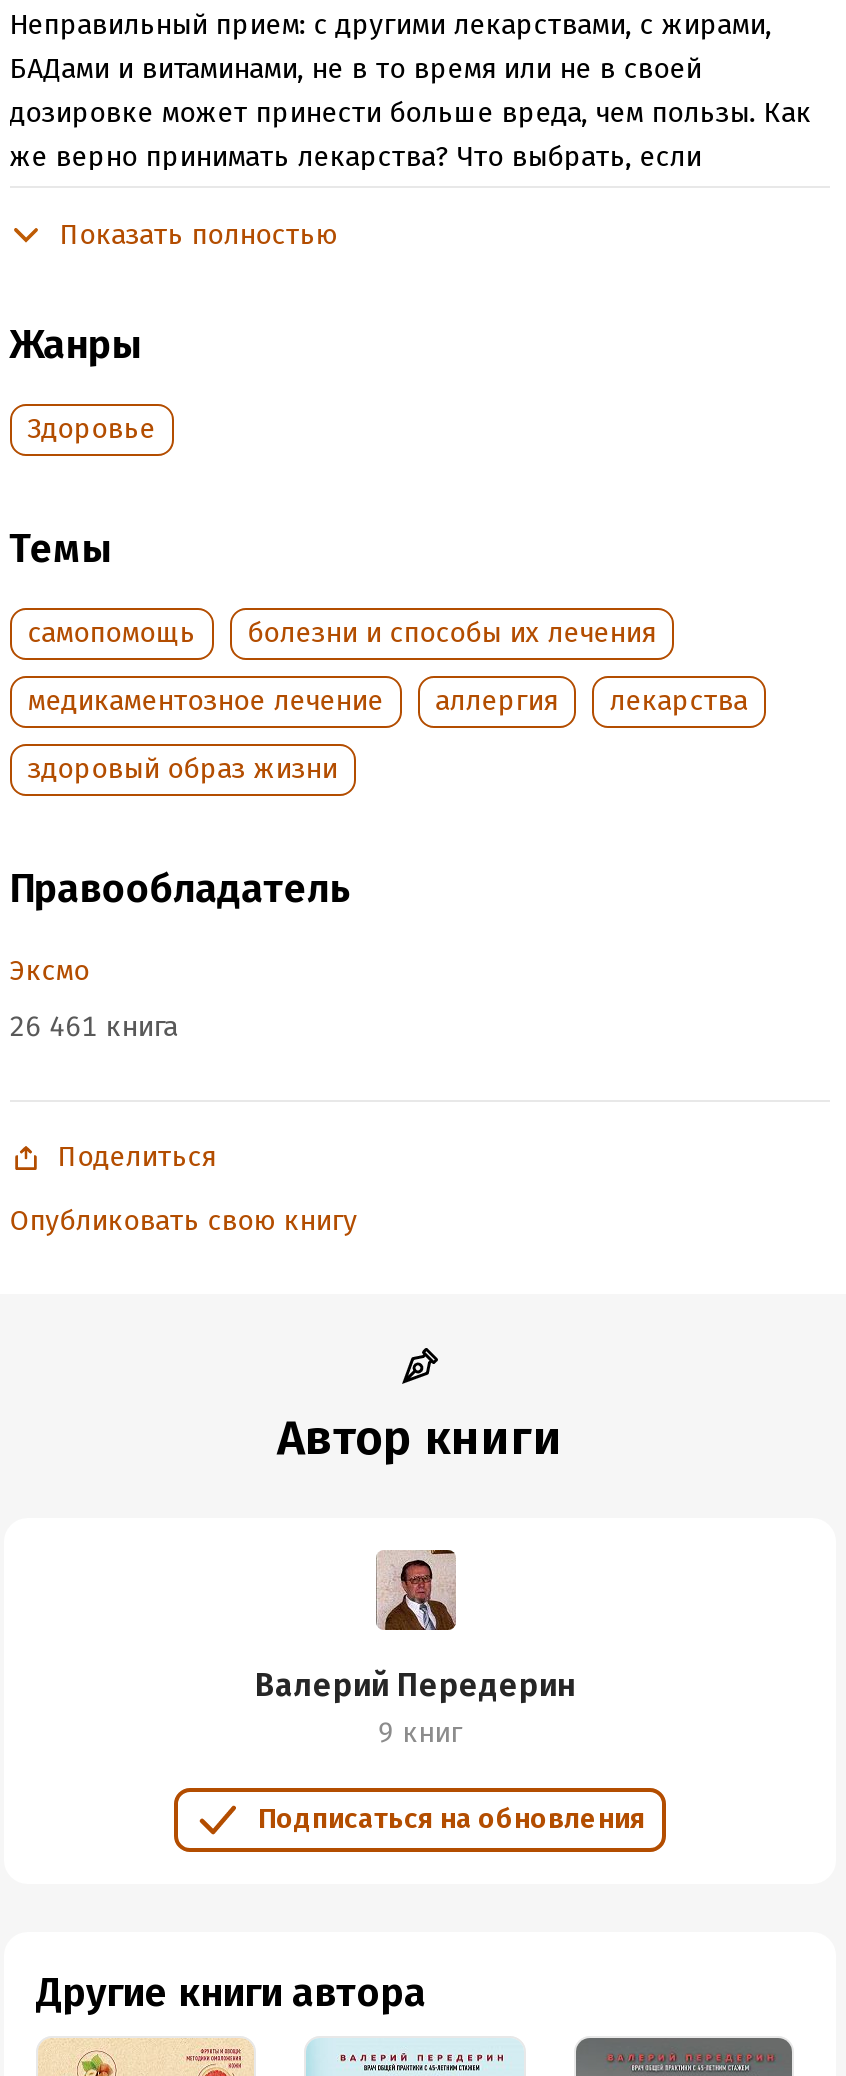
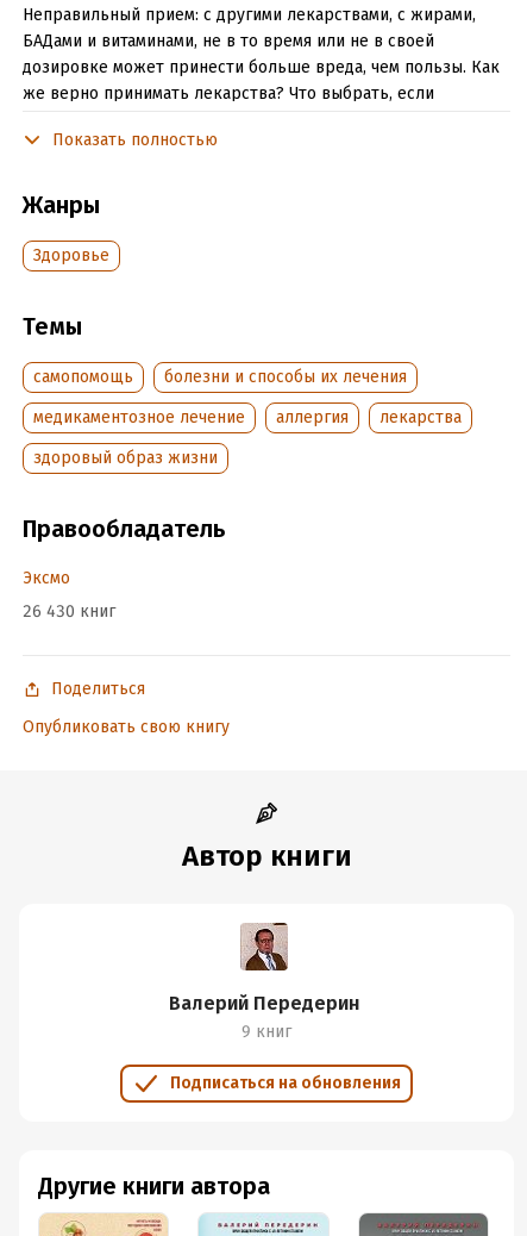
- 26 461 книга
+ 26 430 книг
